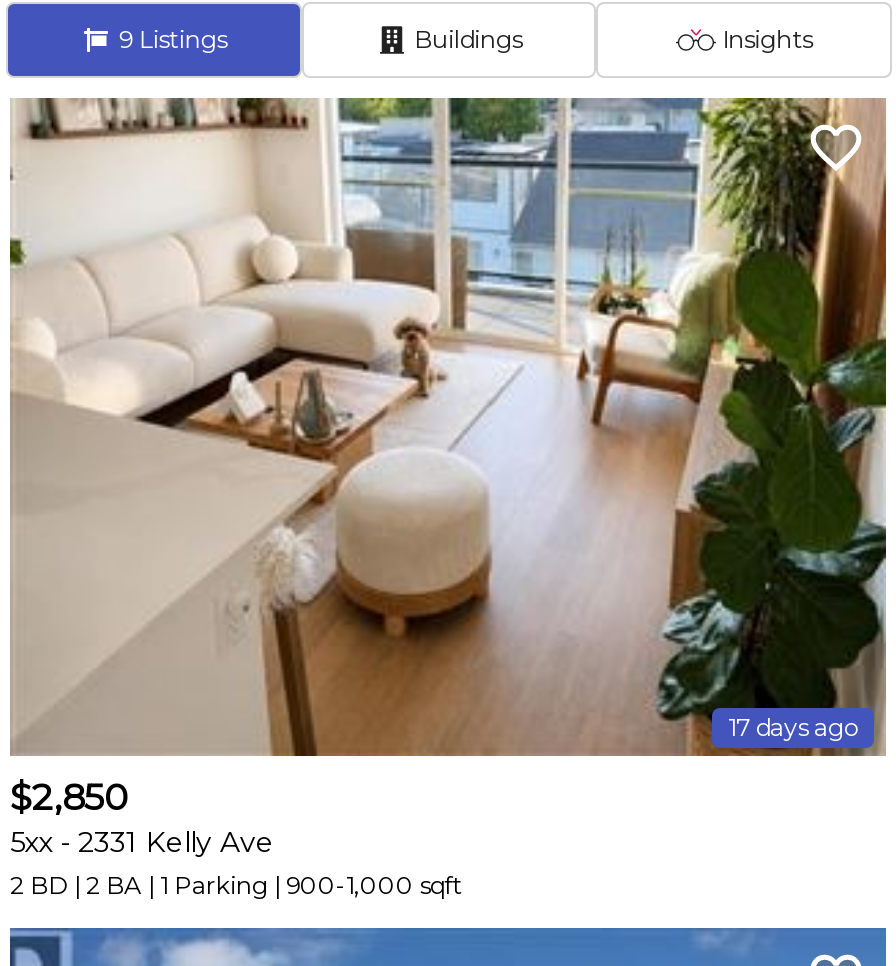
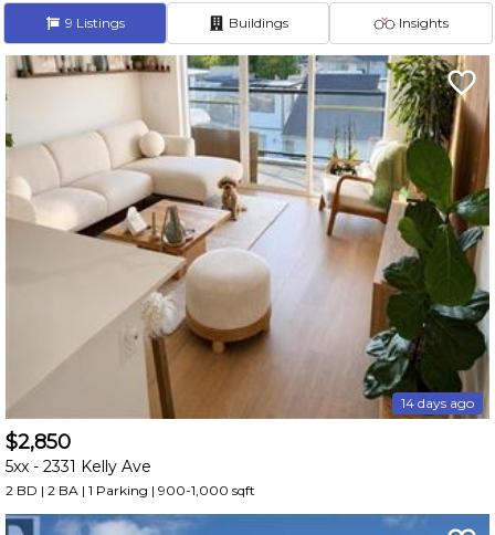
- 17 days ago
+ 14 days ago
